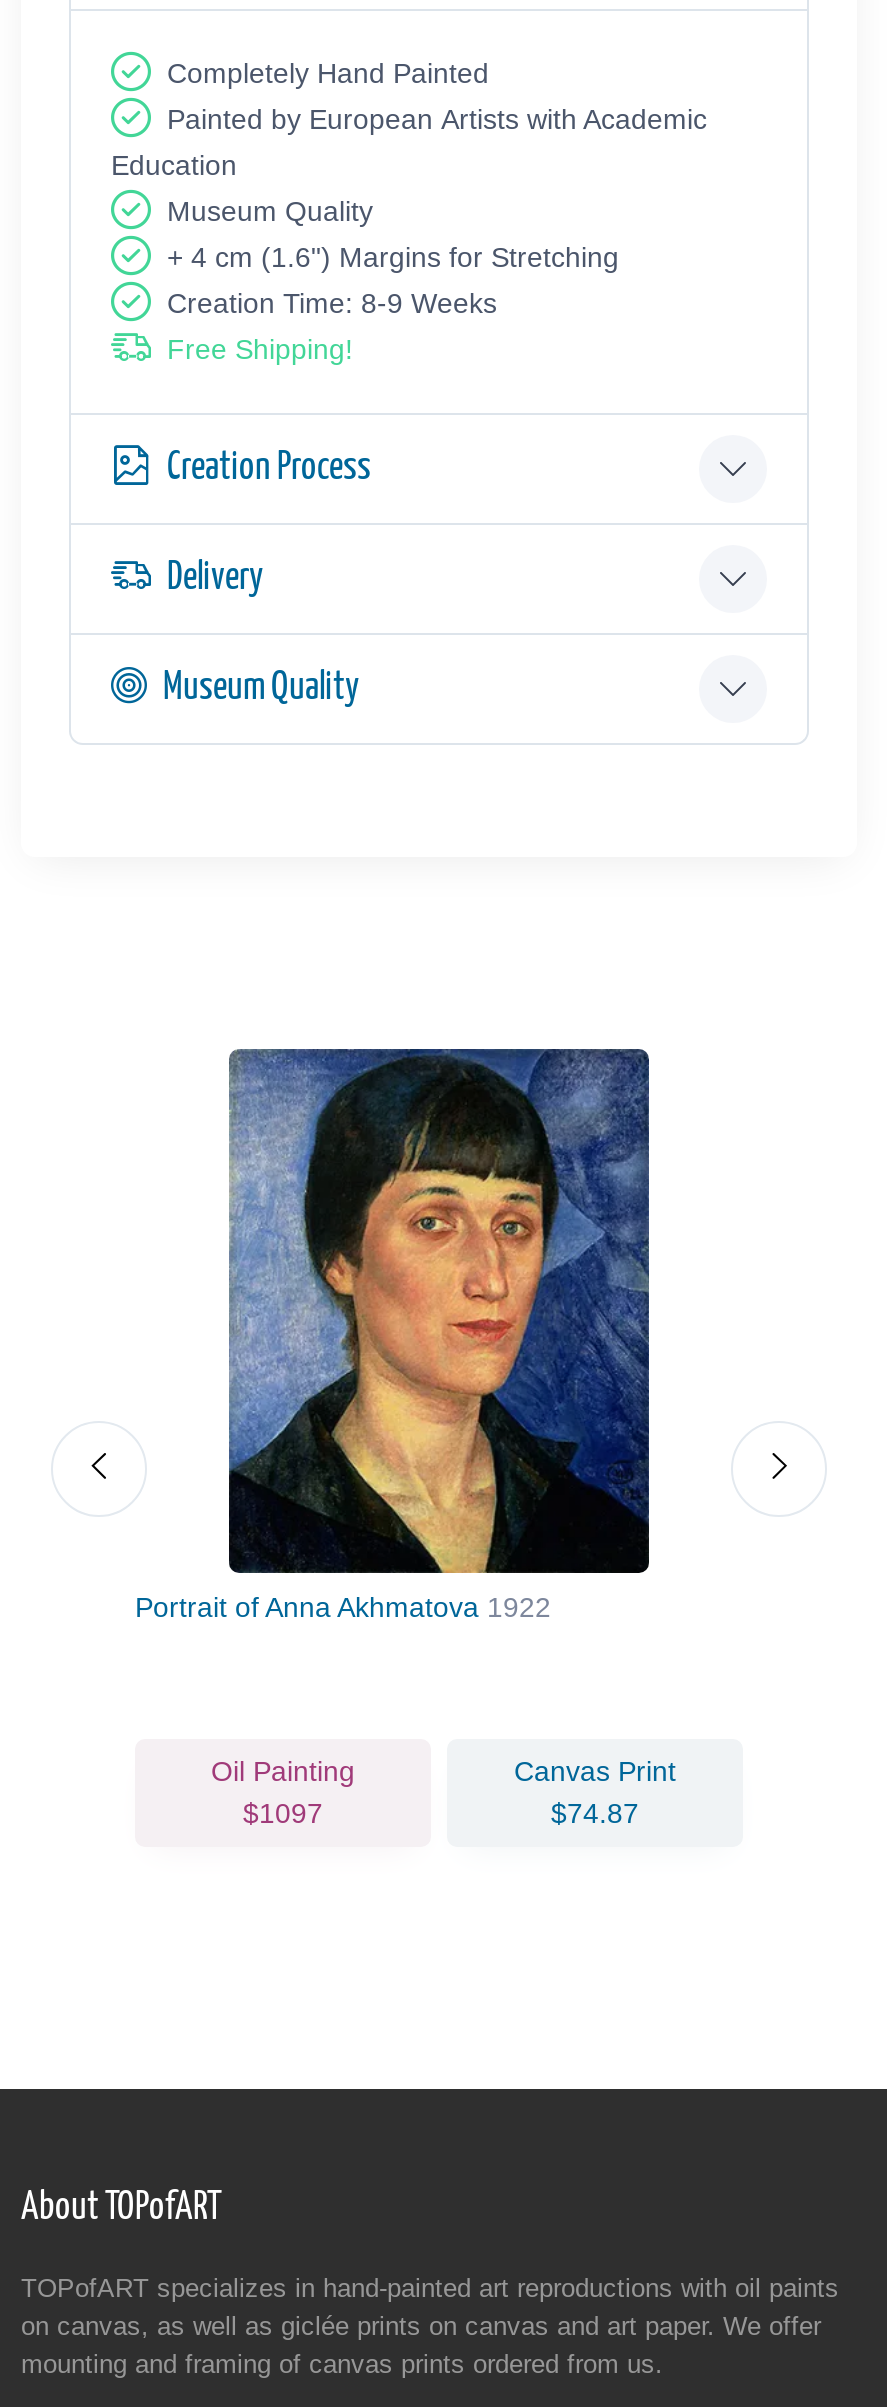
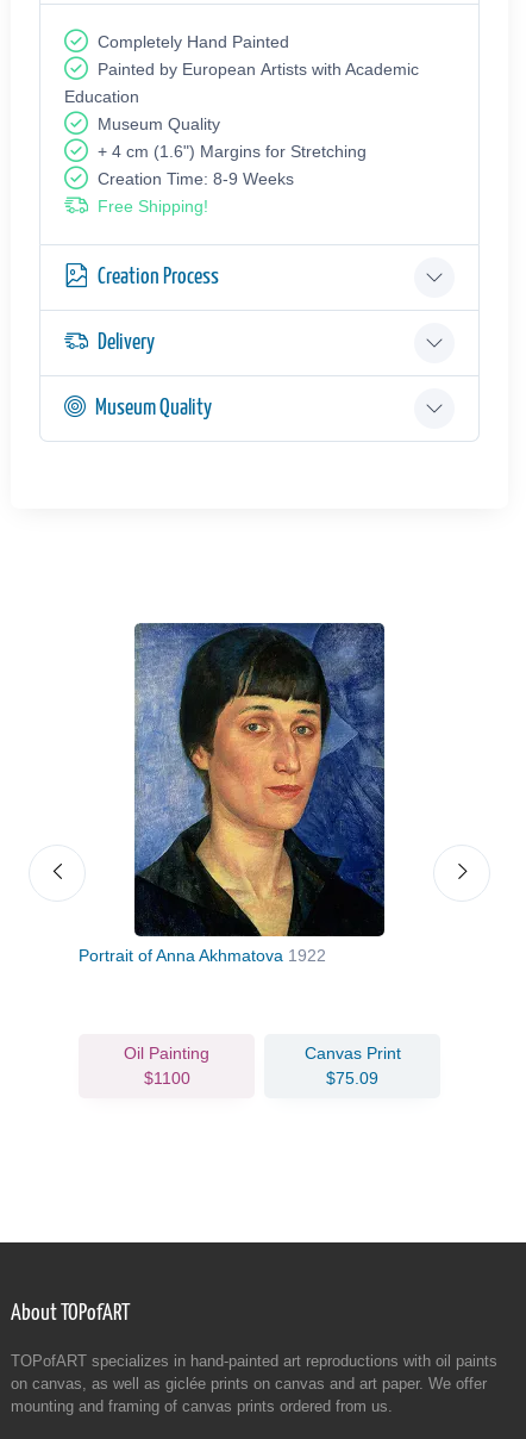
- $1097
+ $1100

- $74.87
+ $75.09
